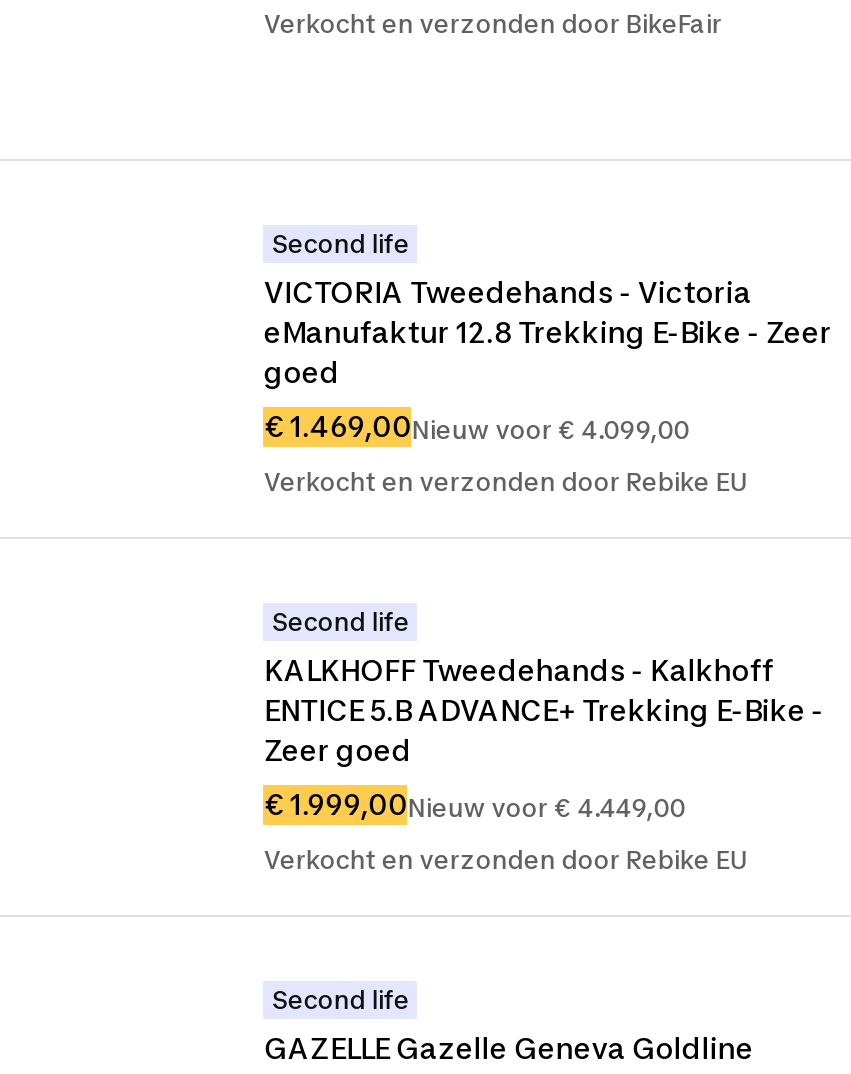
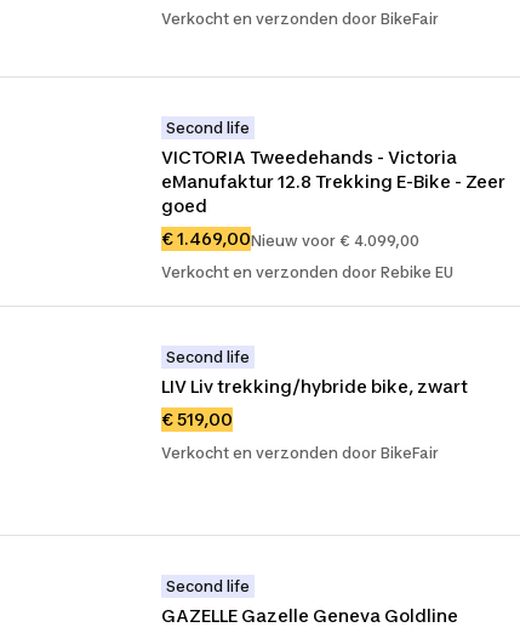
- KALKHOFF Tweedehands - Kalkhoff
- ENTICE 5.B ADVANCE+ Trekking E-Bike -
- Zeer goed
+ LIV Liv trekking/hybride bike, zwart

- € 1.999,00Nieuw voor € 4.449,00
+ € 519,00

- Verkocht en verzonden door Rebike EU
+ Verkocht en verzonden door BikeFair
